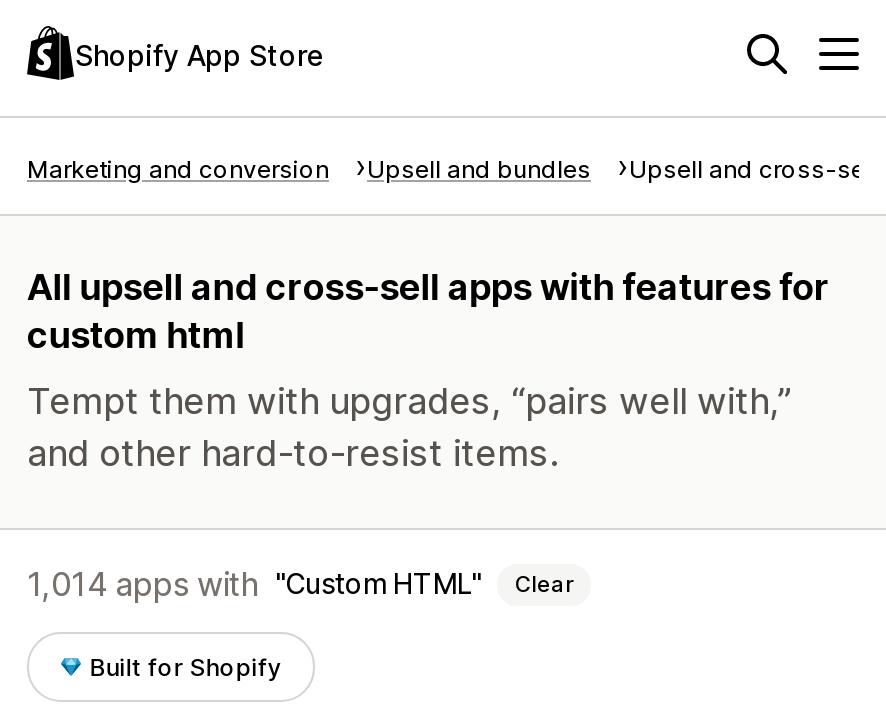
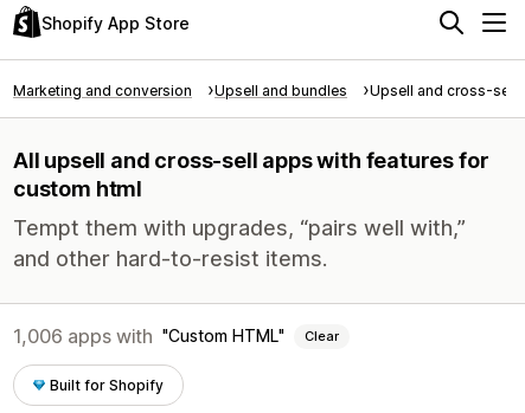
- 1,014 apps with Custom HTML Clear
+ 1,006 apps with Custom HTML Clear
